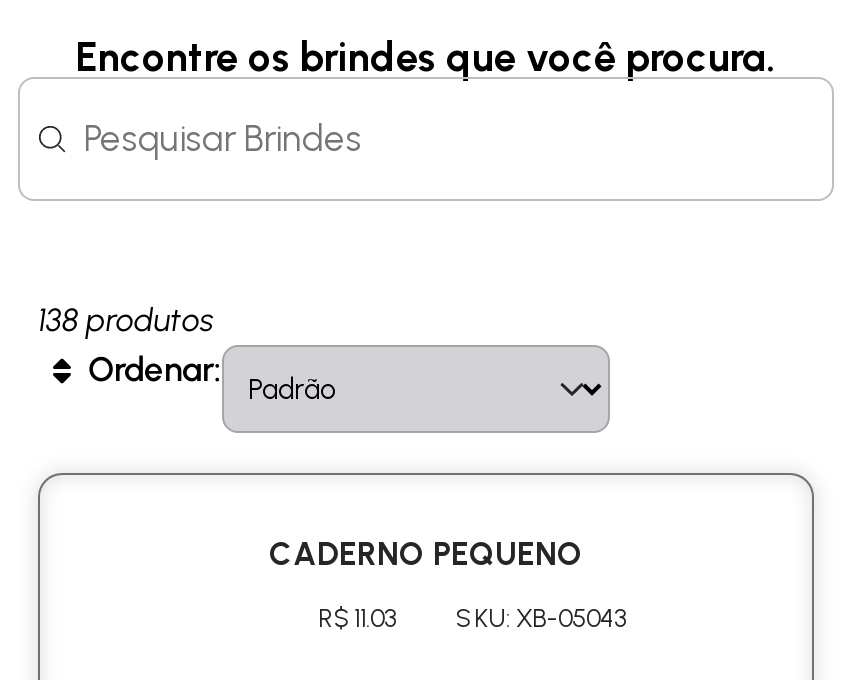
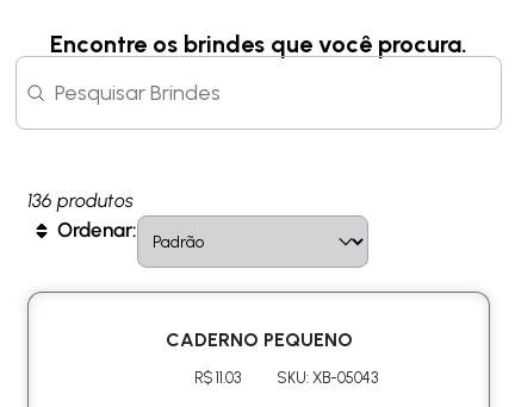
- 138 produtos
+ 136 produtos
